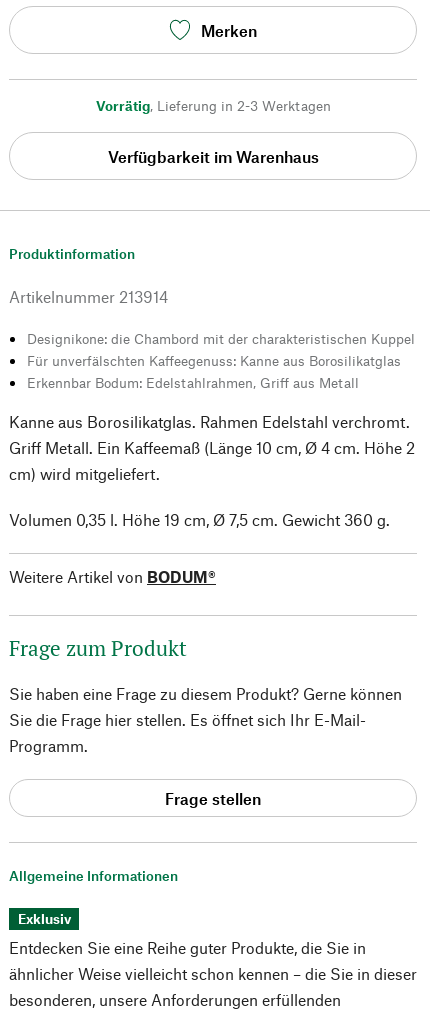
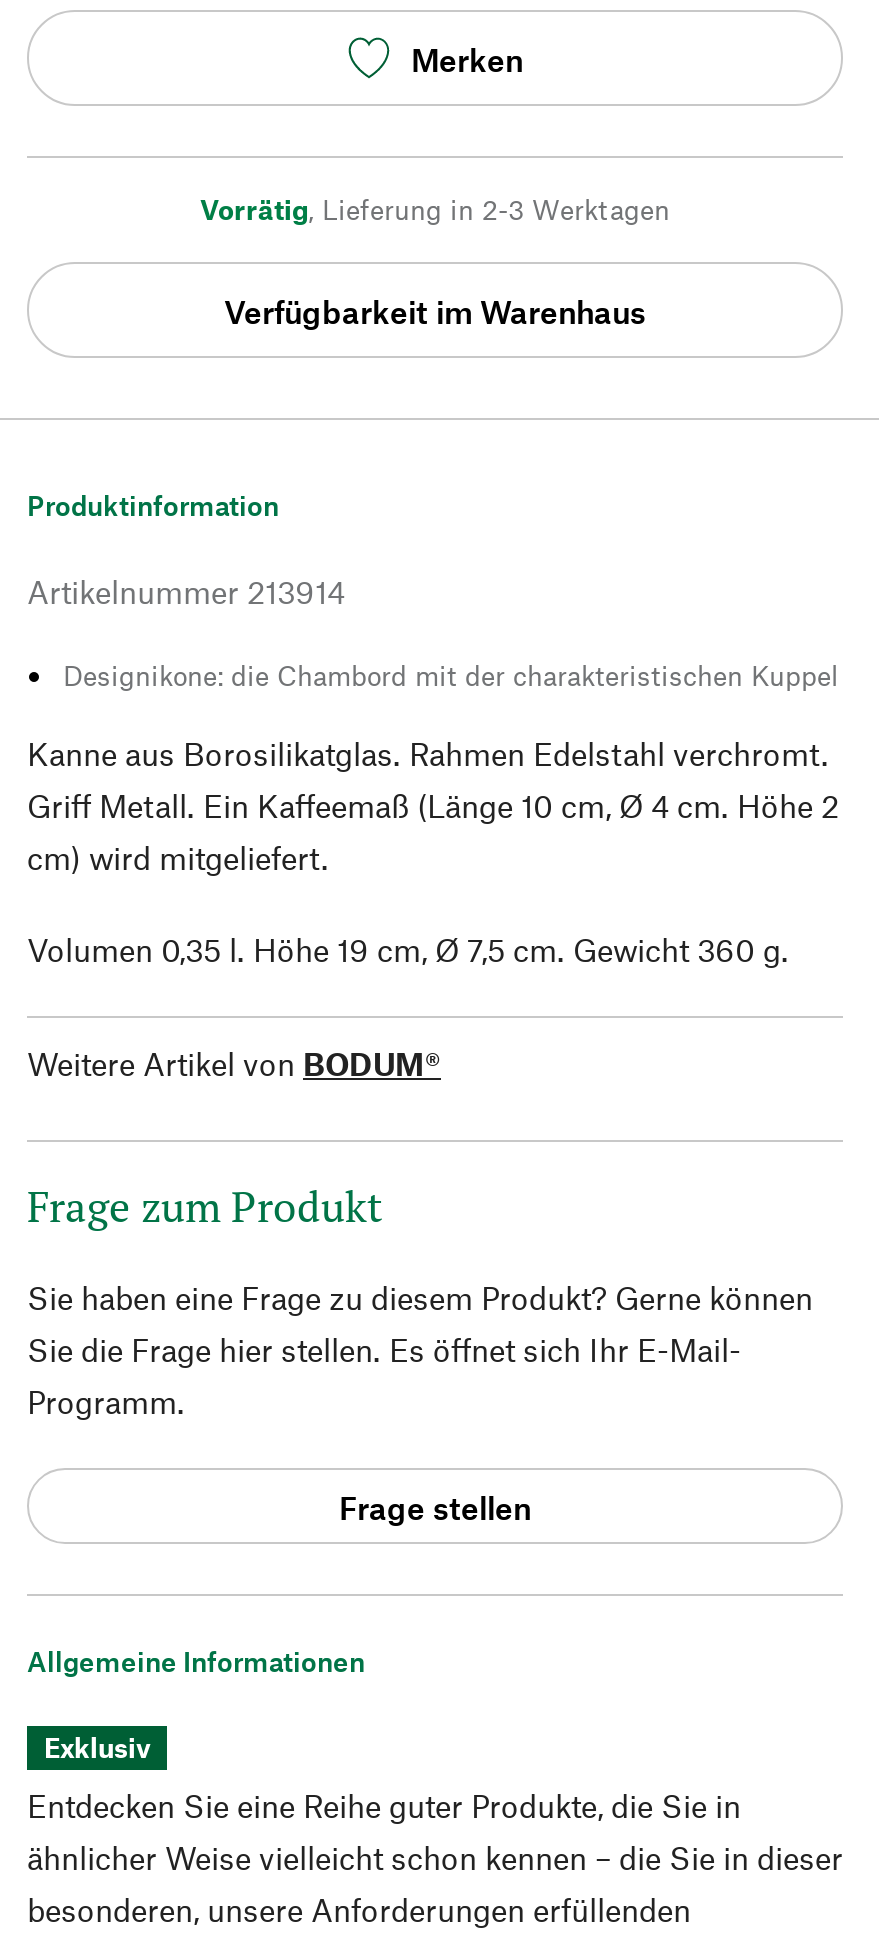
- Für unverfälschten Kaffeegenuss: Kanne aus Borosilikatglas
- Erkennbar Bodum: Edelstahlrahmen, Griff aus Metall
